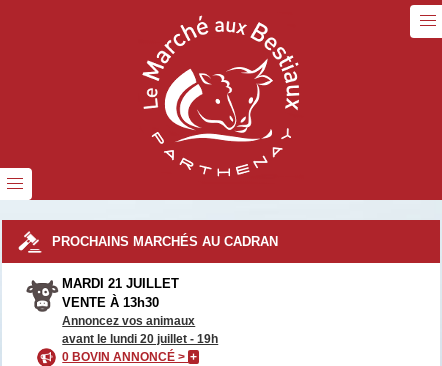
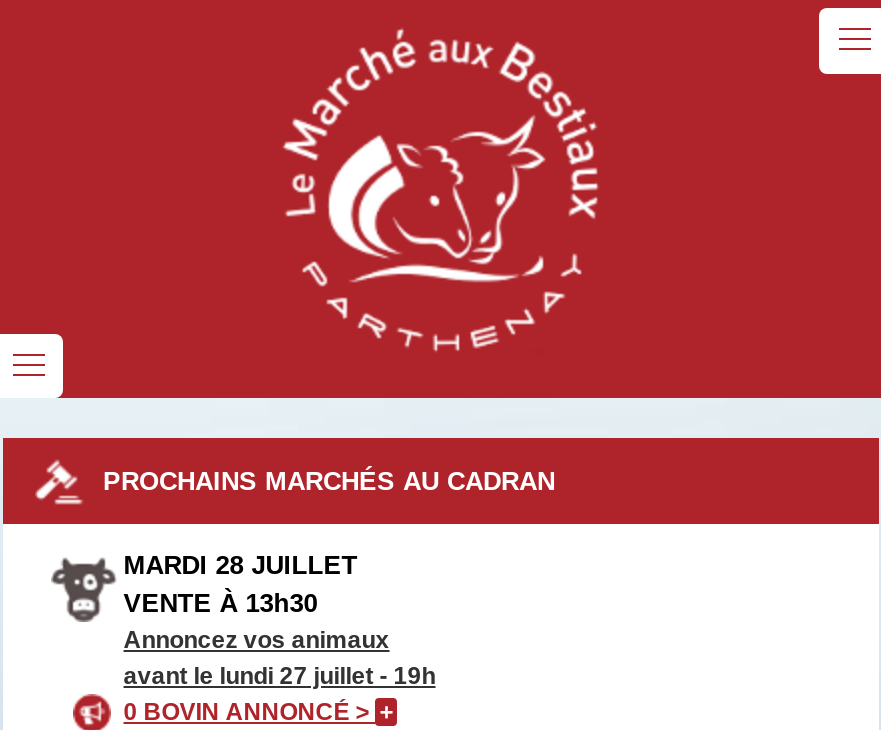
- MARDI 21 JUILLET
+ MARDI 28 JUILLET

- avant le lundi 20 juillet - 19h
+ avant le lundi 27 juillet - 19h
